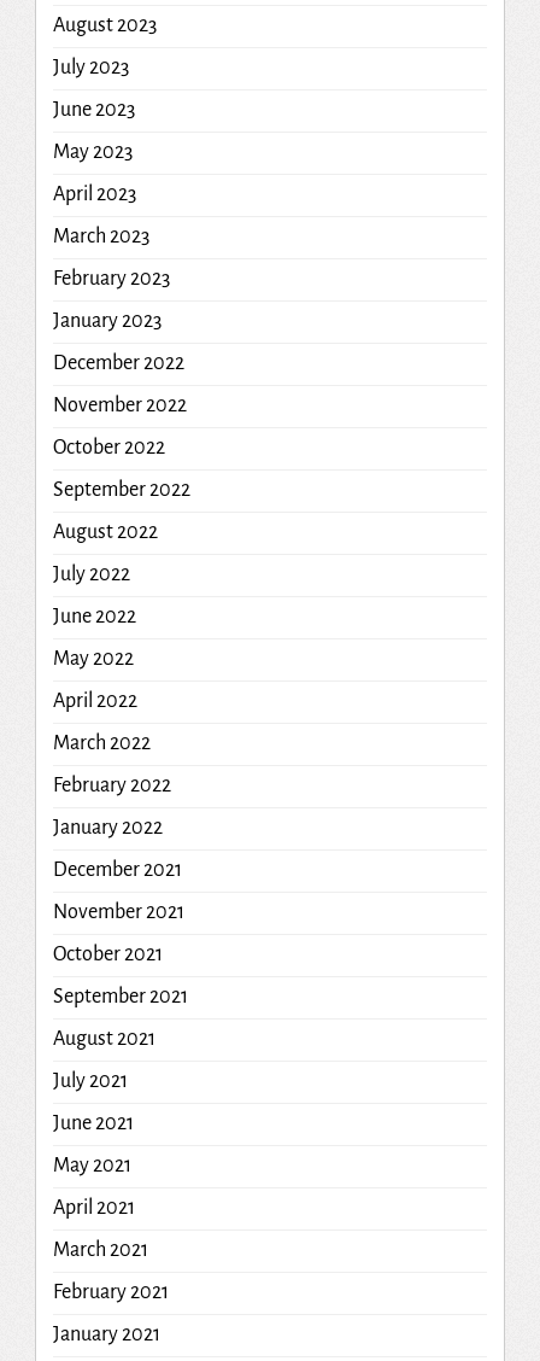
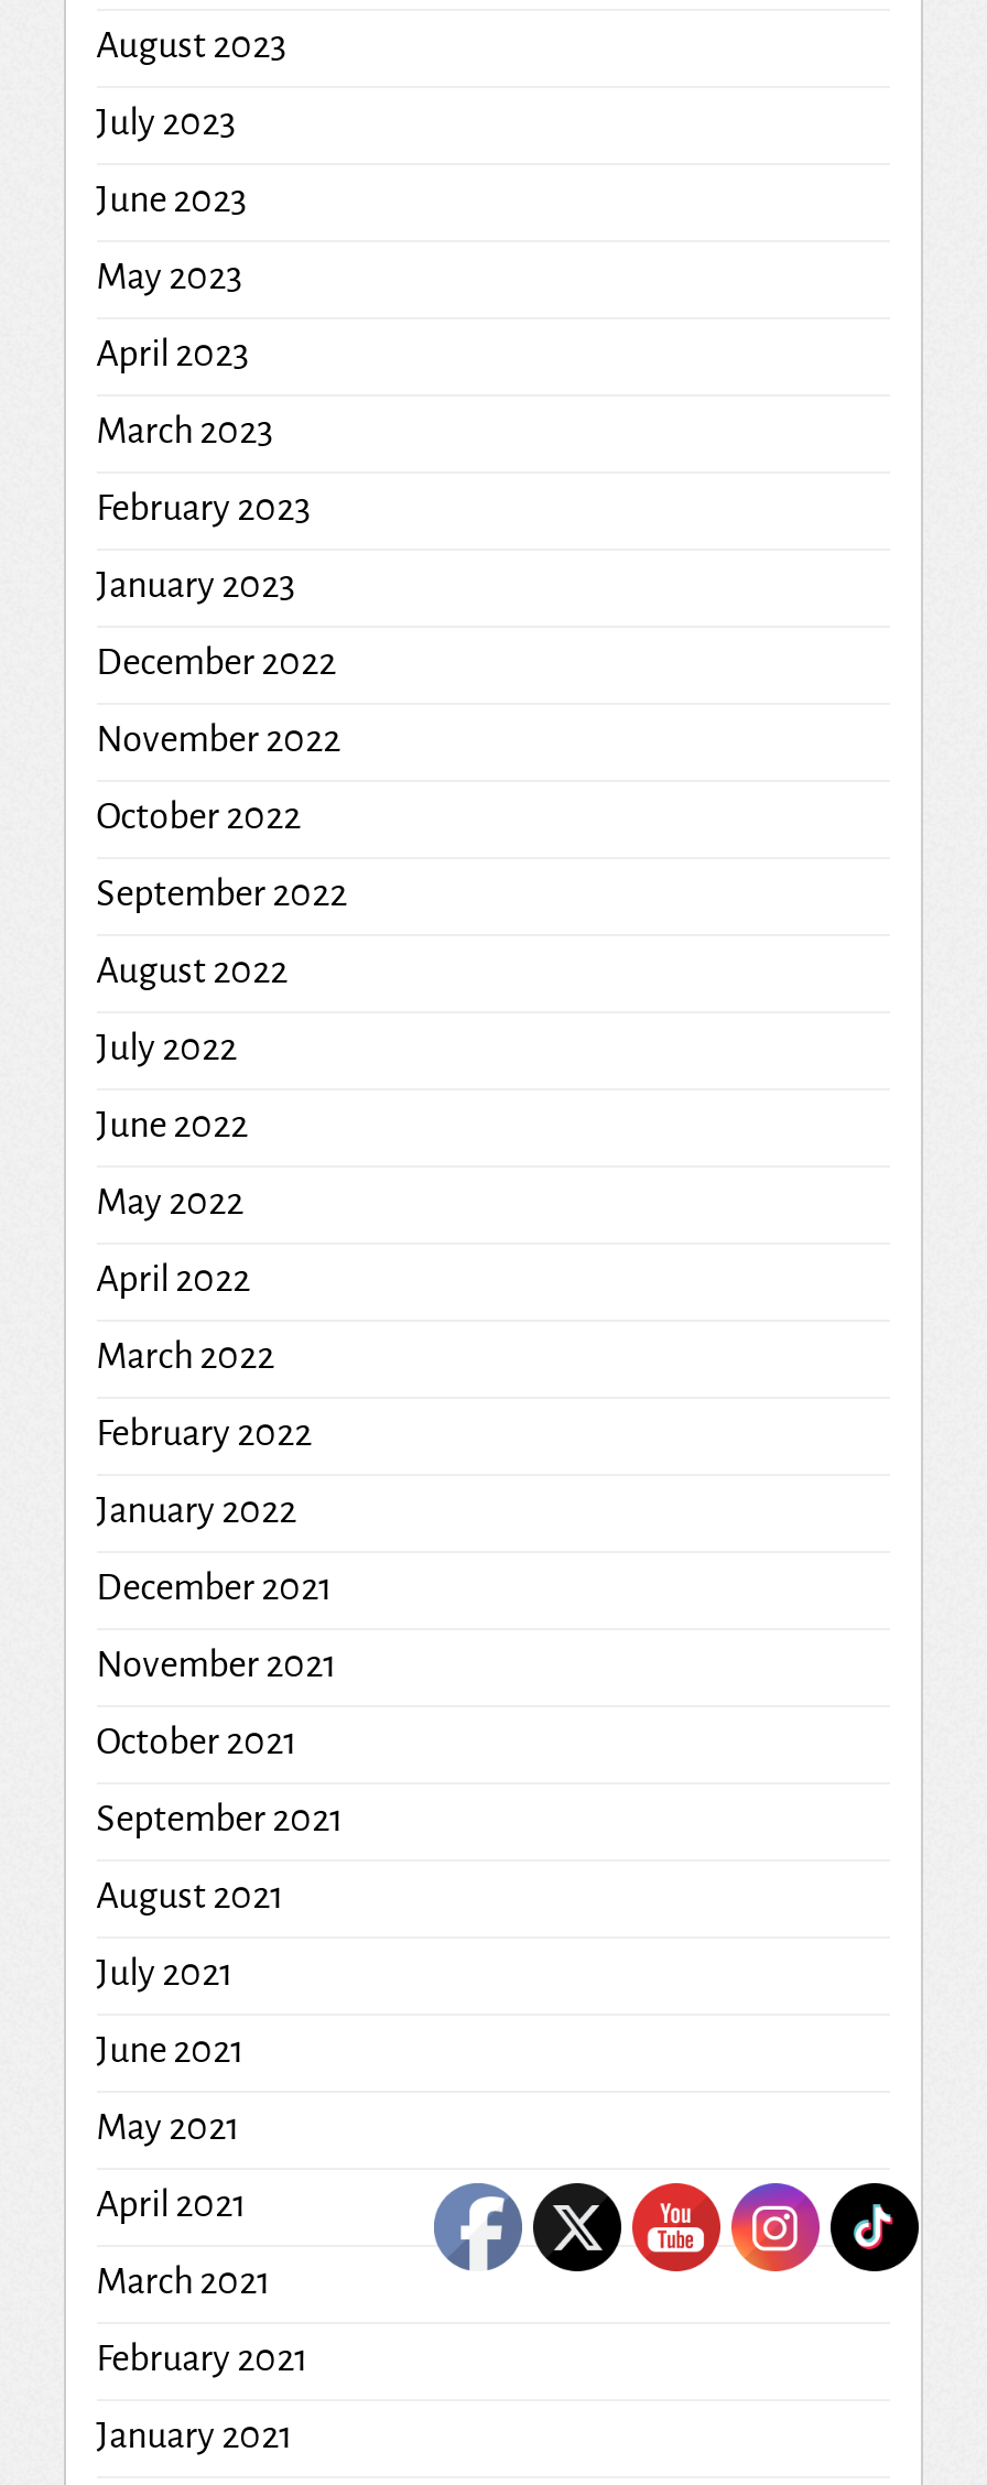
+ [image]
